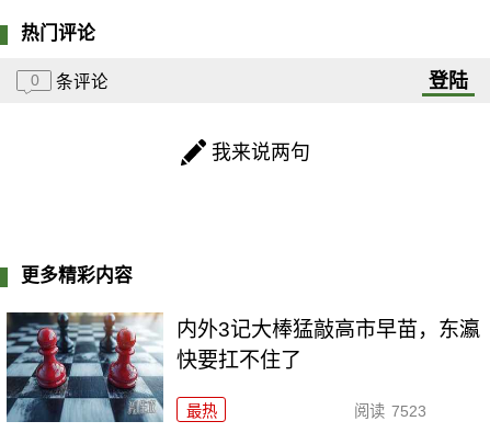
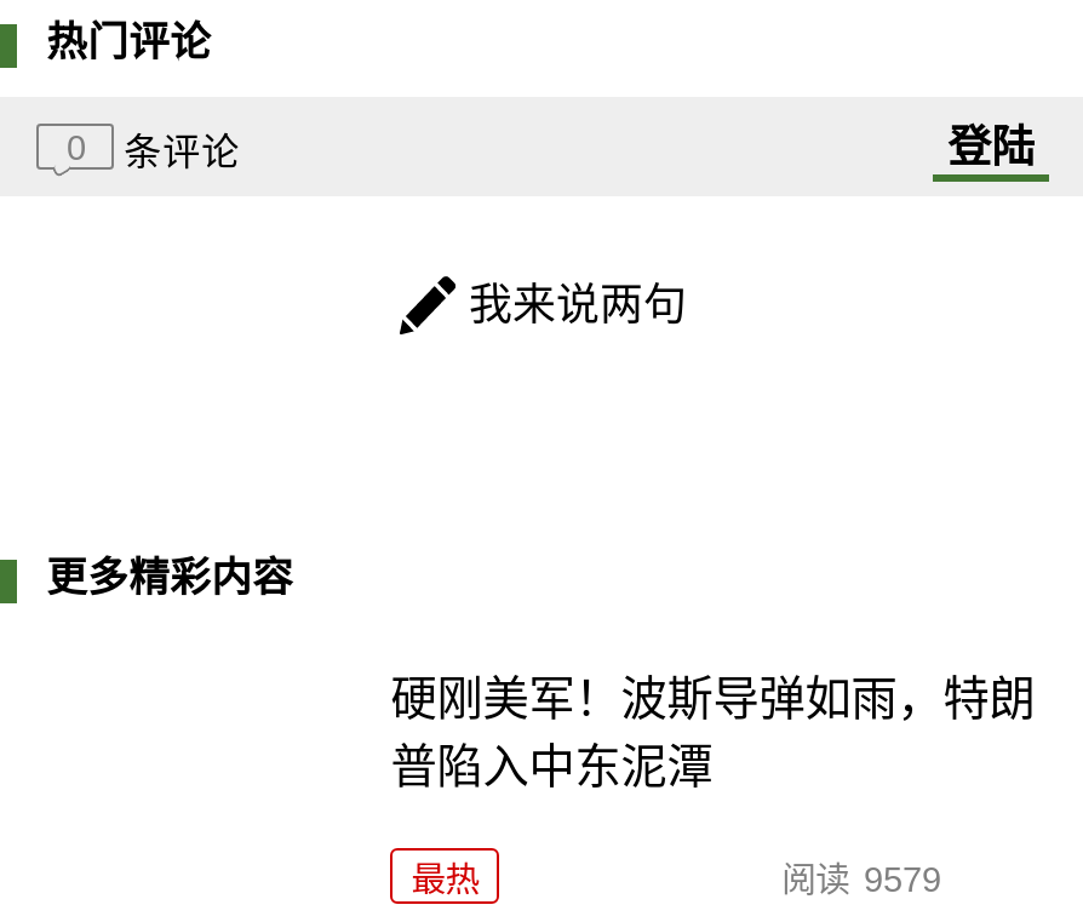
- [image]

- 内外3记大棒猛敲高市早苗，东瀛
- 快要扛不住了
+ 硬刚美军！波斯导弹如雨，特朗
+ 普陷入中东泥潭

- 阅读 7523
+ 阅读 9579
